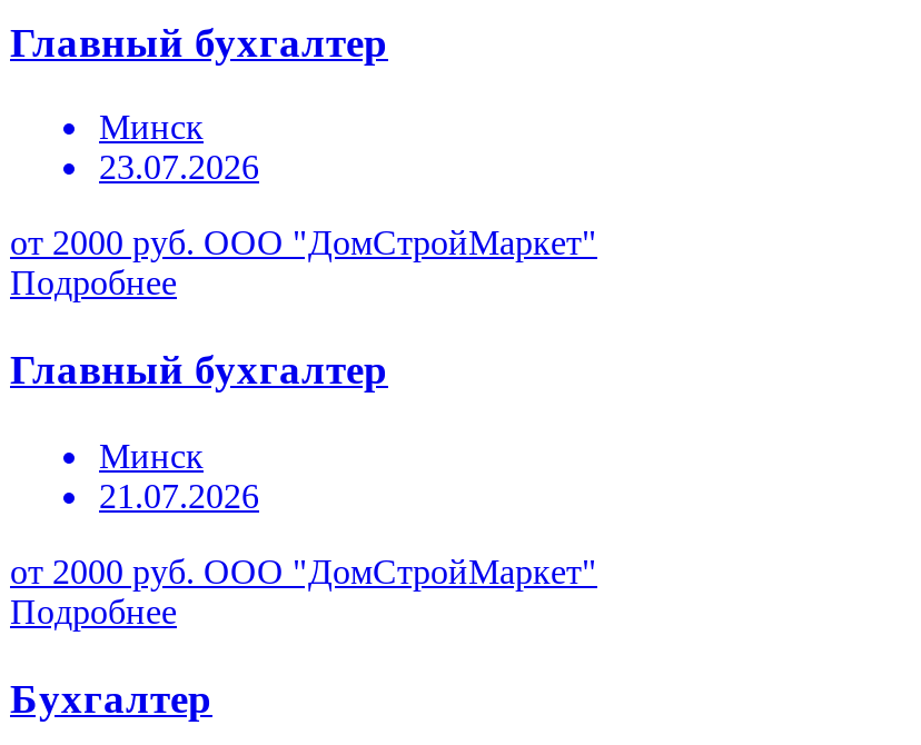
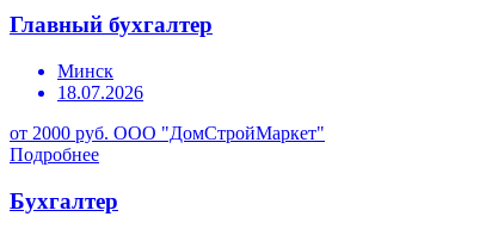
- 23.07.2026
- от 2000 руб. ООО "ДомСтройМаркет"
- Подробнее
- Главный бухгалтер
- Минск
- 21.07.2026
+ 18.07.2026
